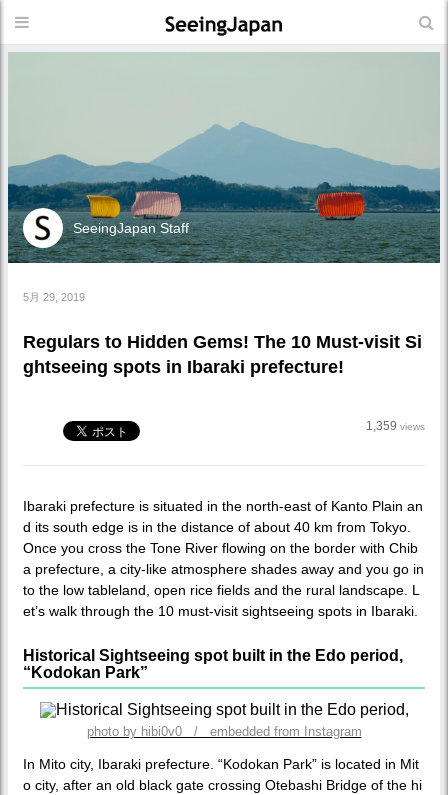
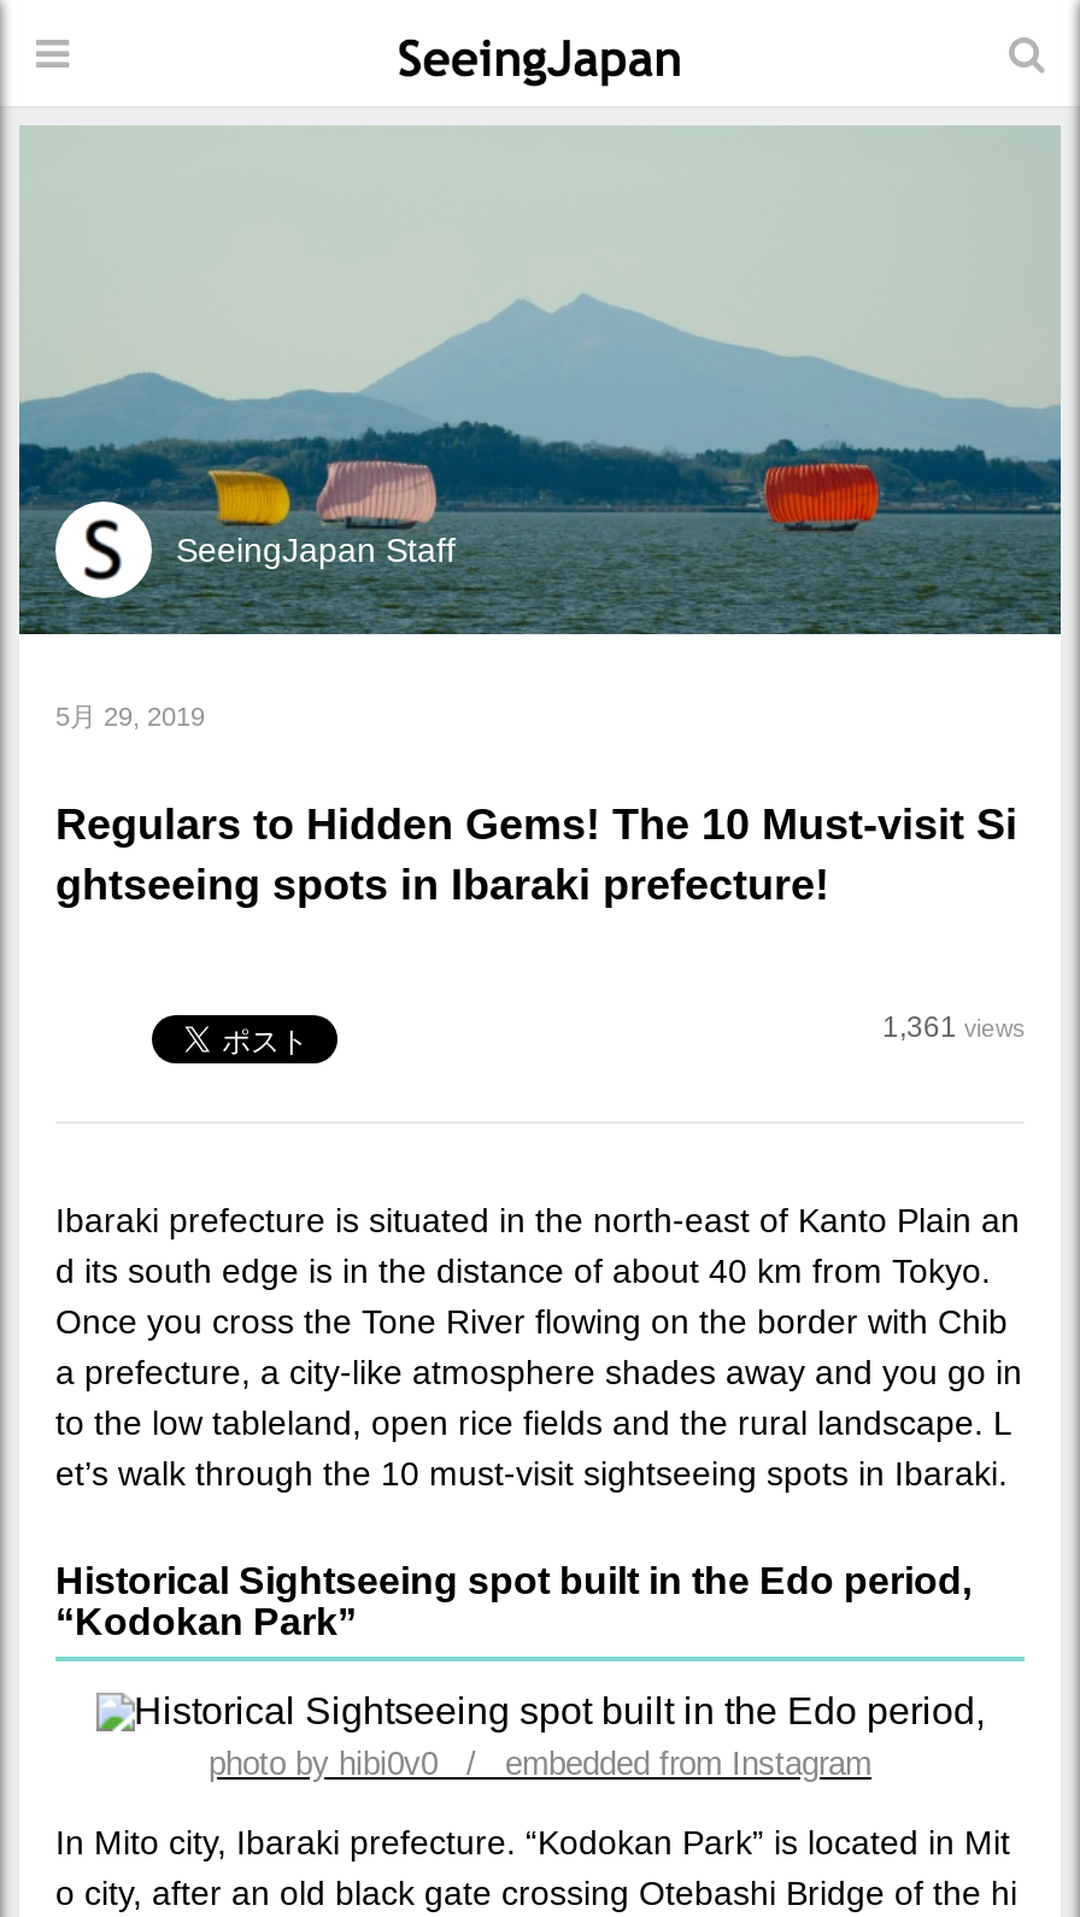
- 1,359 views
+ 1,361 views
